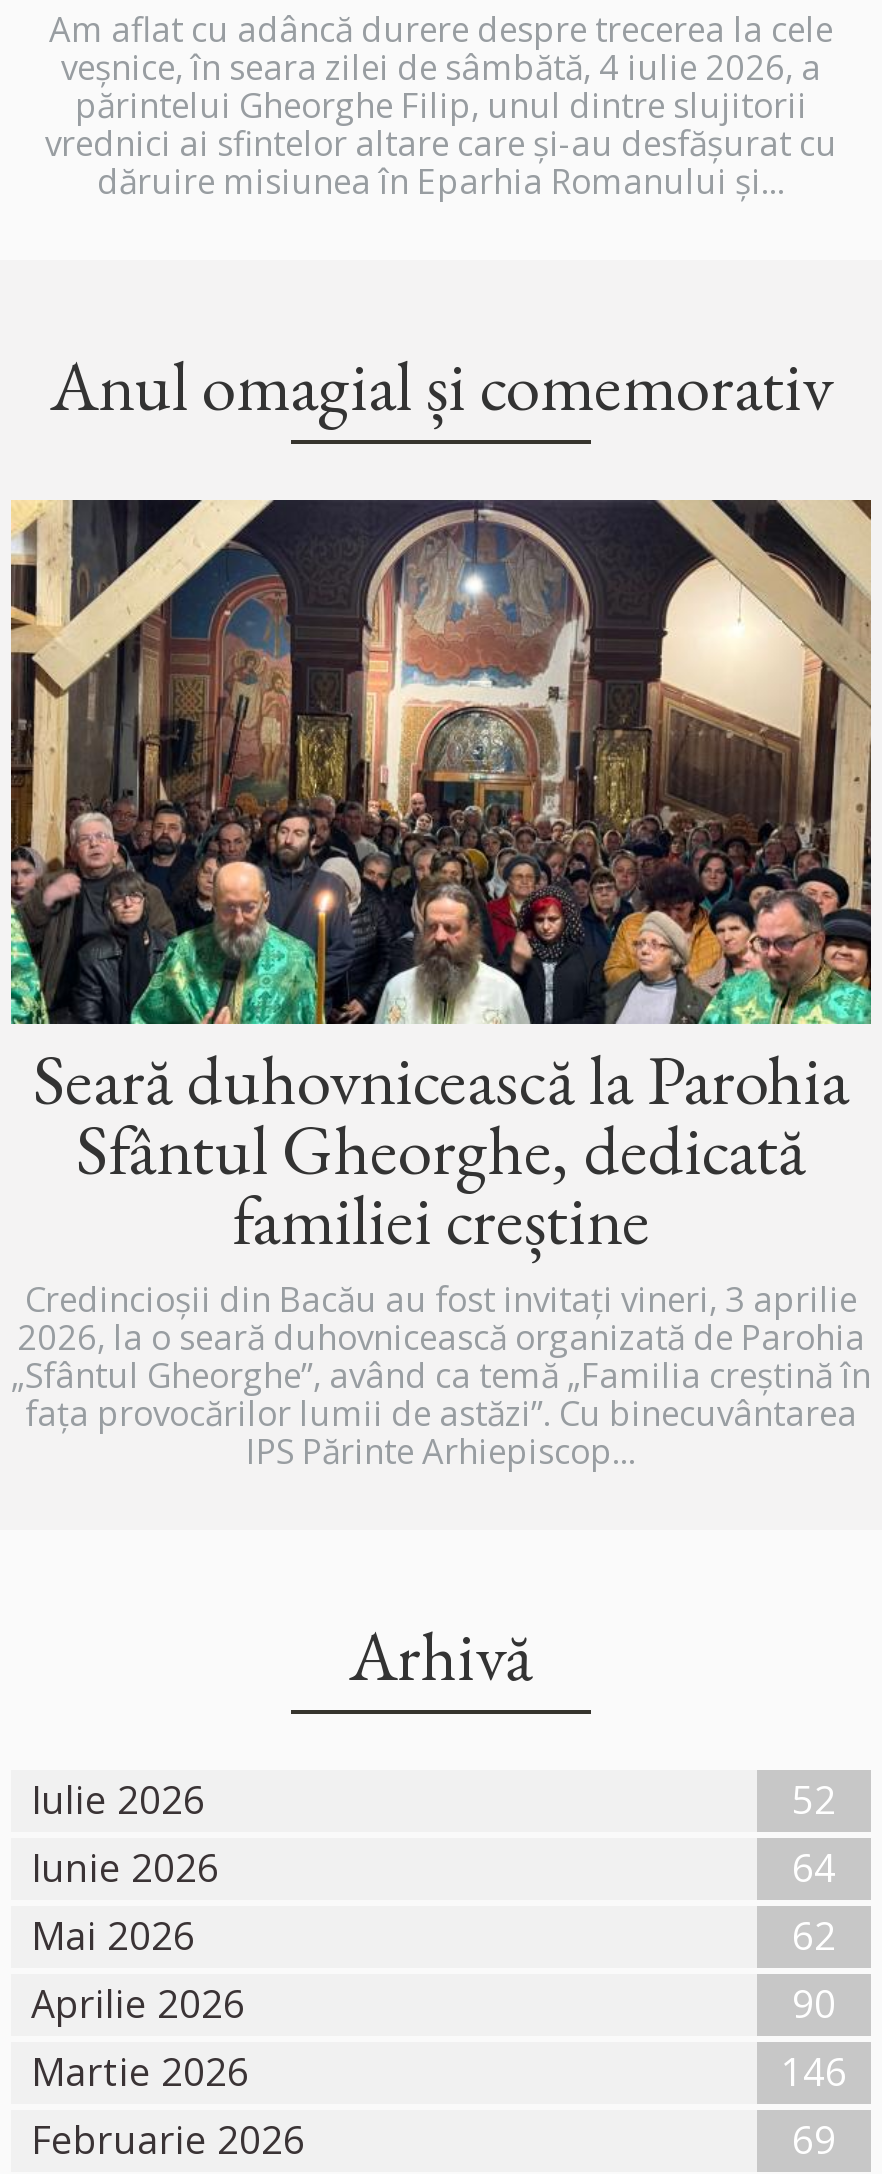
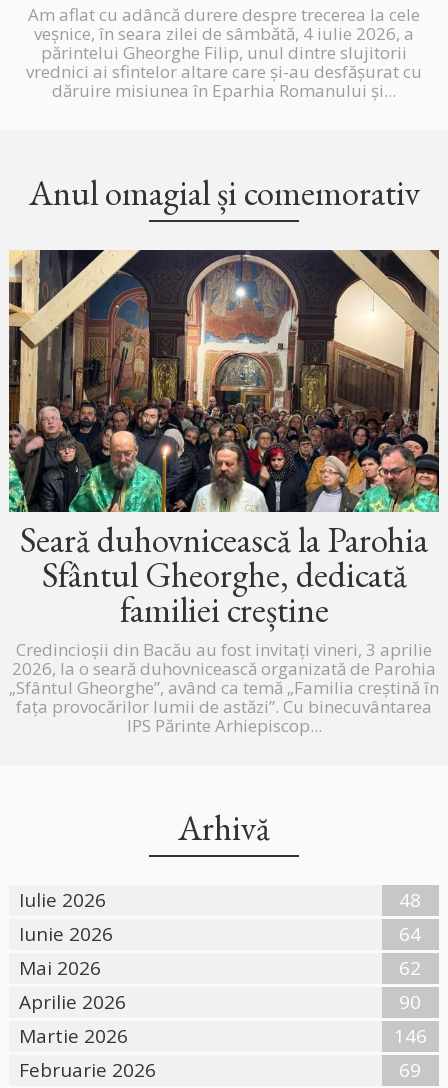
- 52
+ 48
